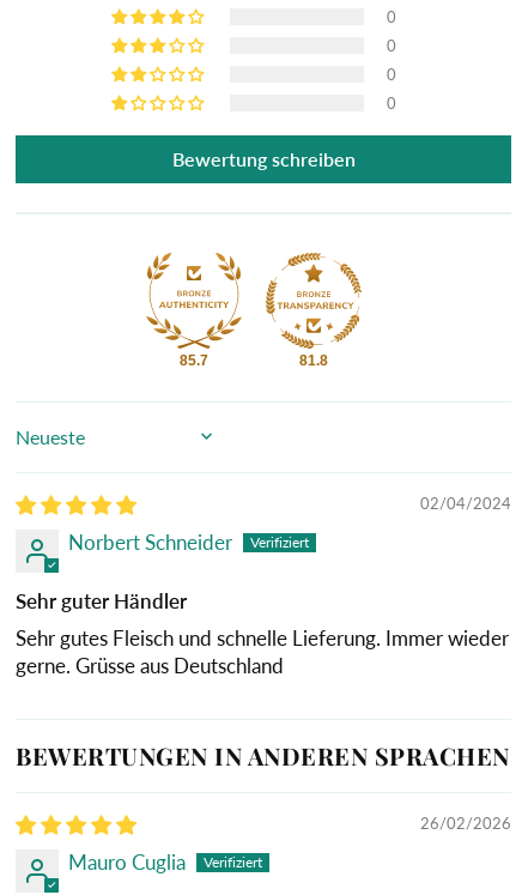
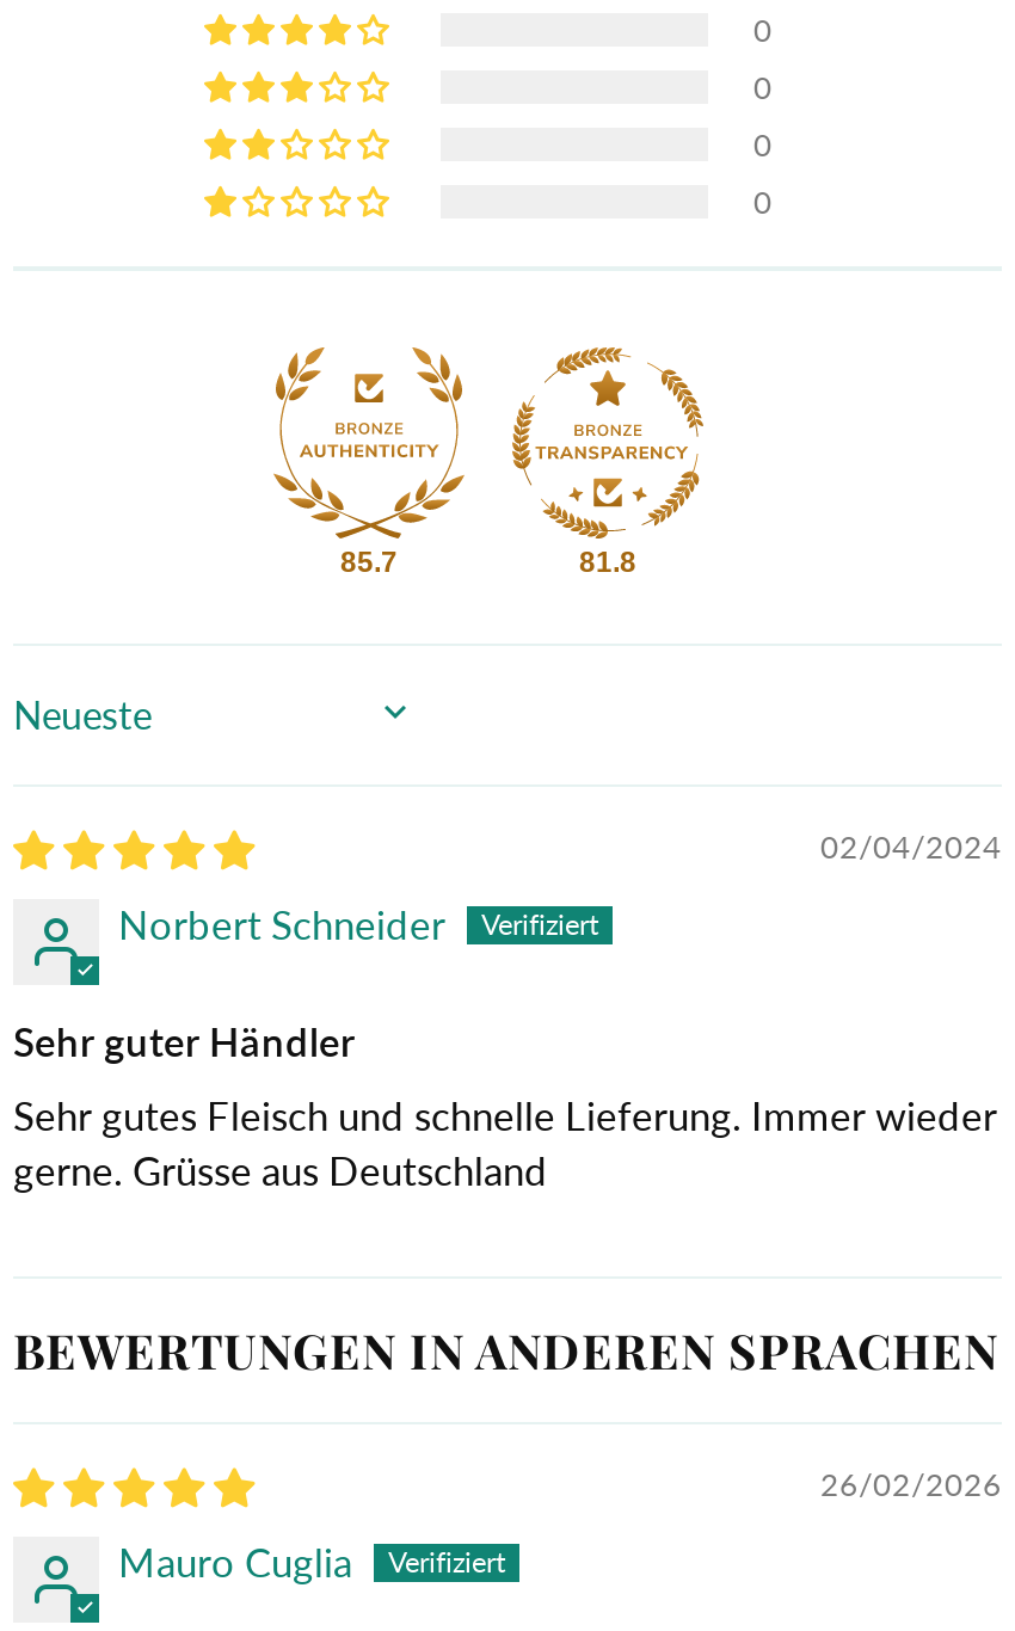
- Bewertung schreiben
